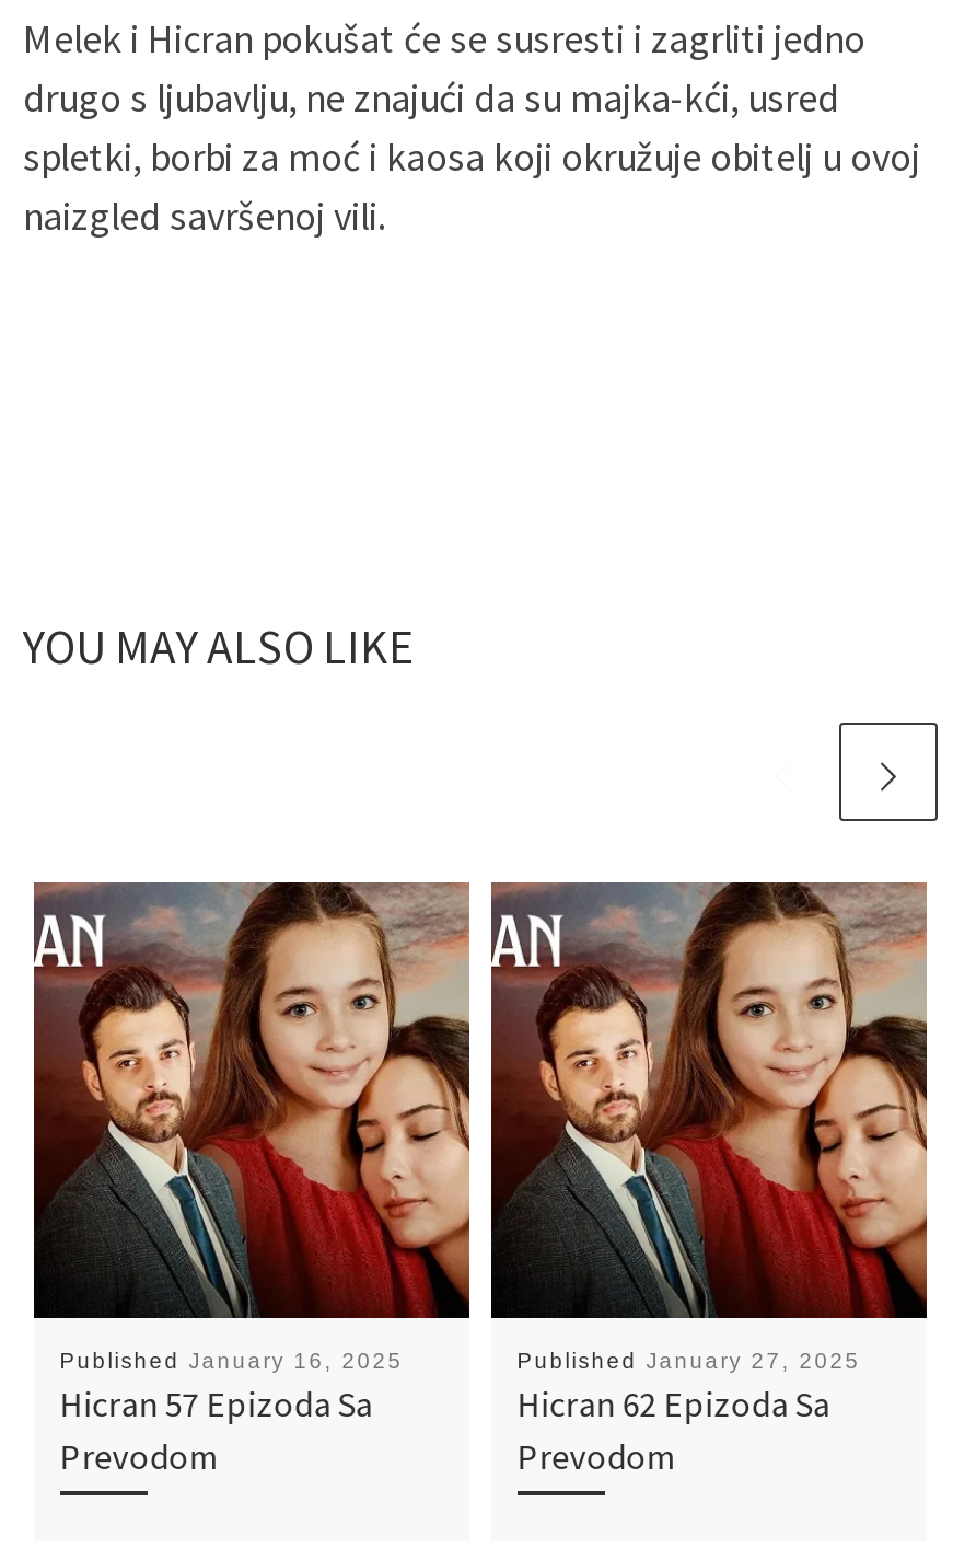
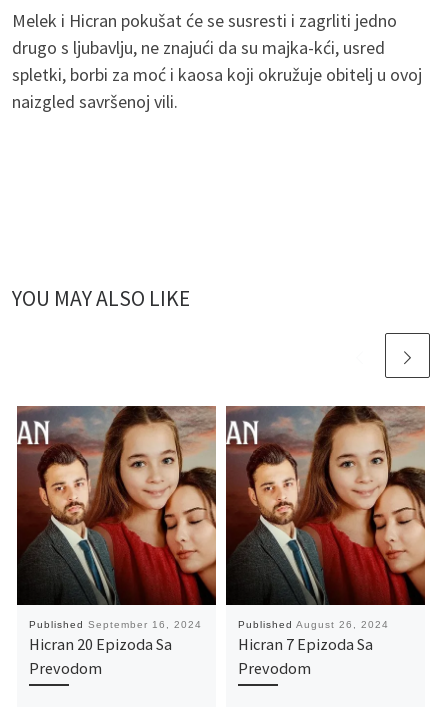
- Published January 16, 2025
+ Published September 16, 2024

- Published January 27, 2025
+ Published August 26, 2024

- Hicran 57 Epizoda Sa
+ Hicran 20 Epizoda Sa

- Hicran 62 Epizoda Sa
+ Hicran 7 Epizoda Sa
